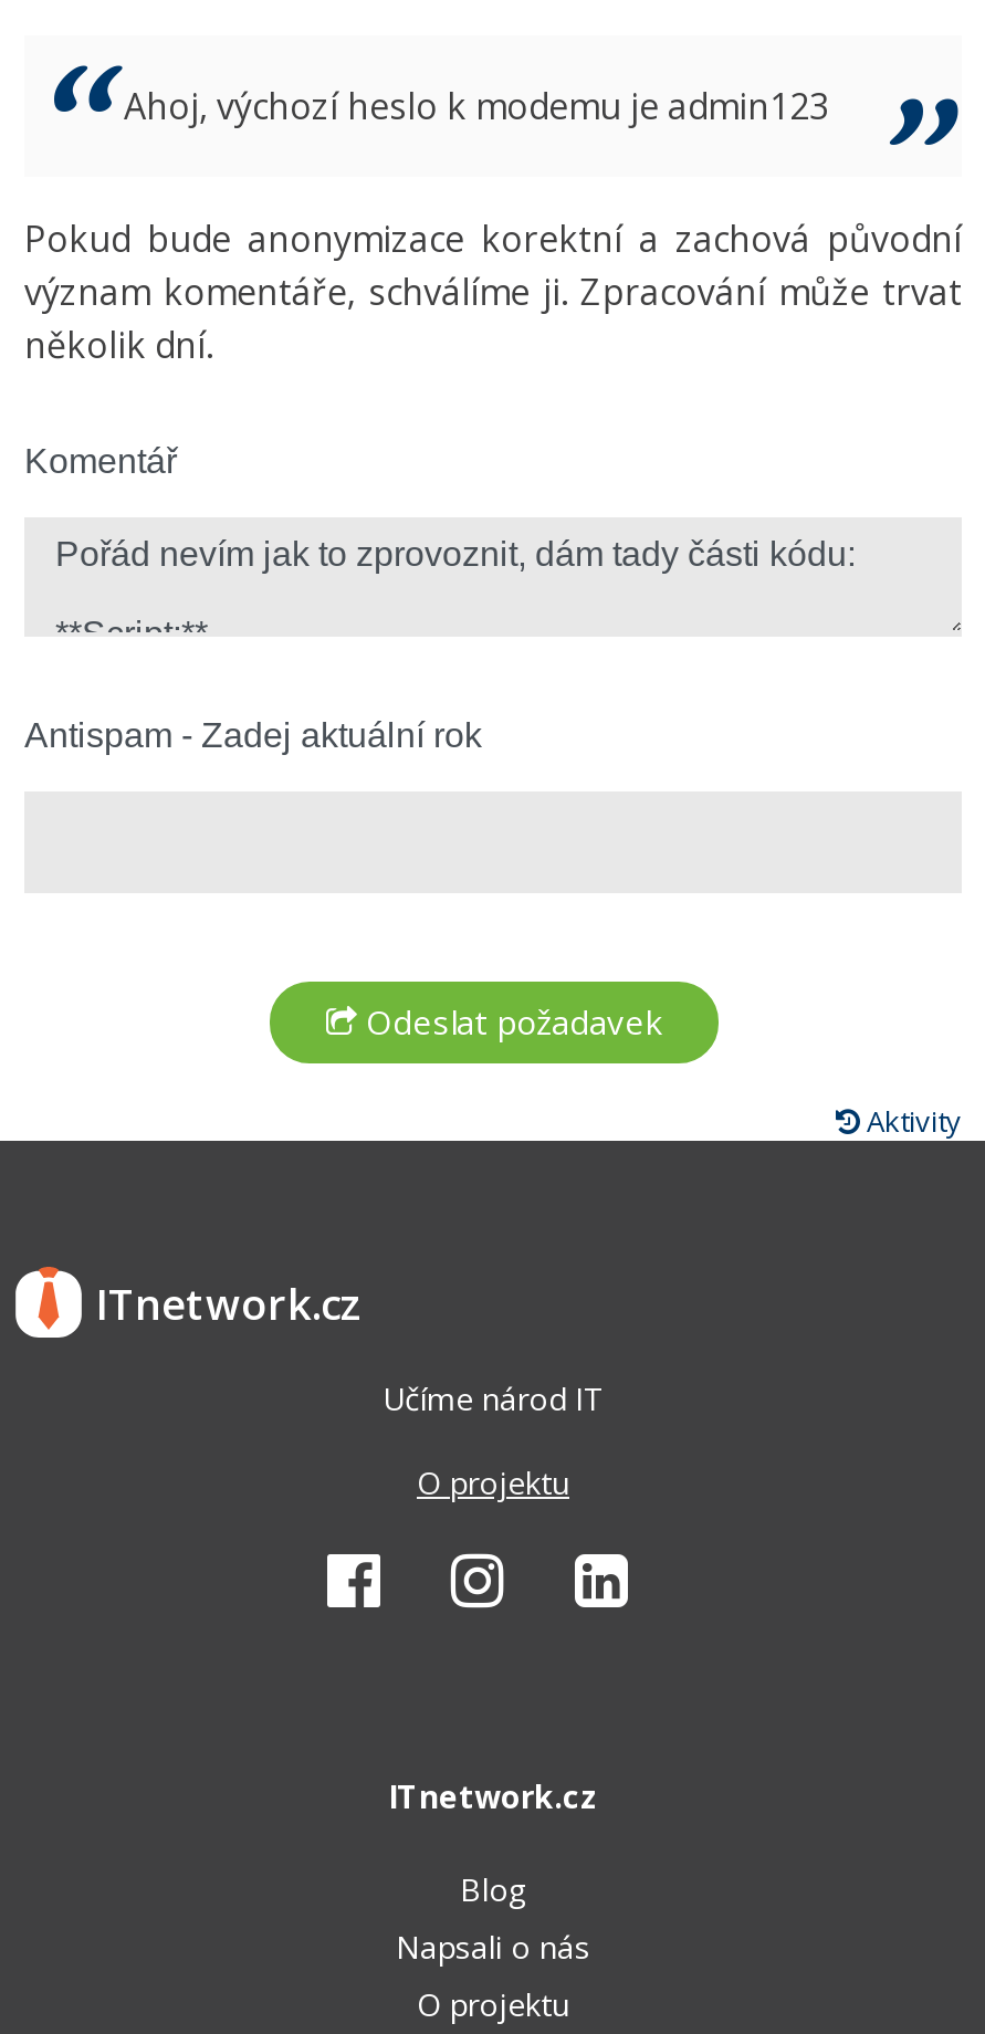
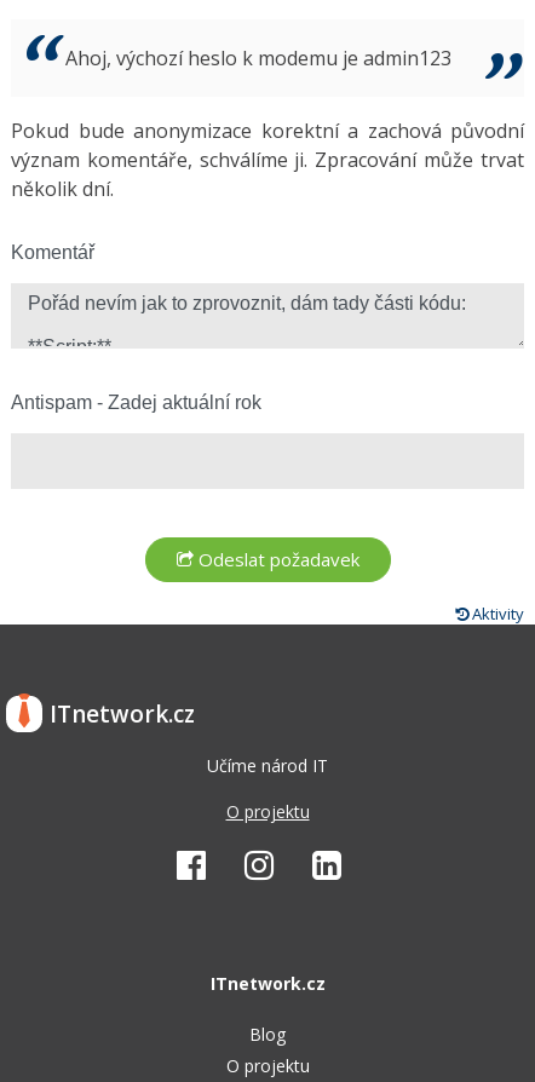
- Napsali o nás
